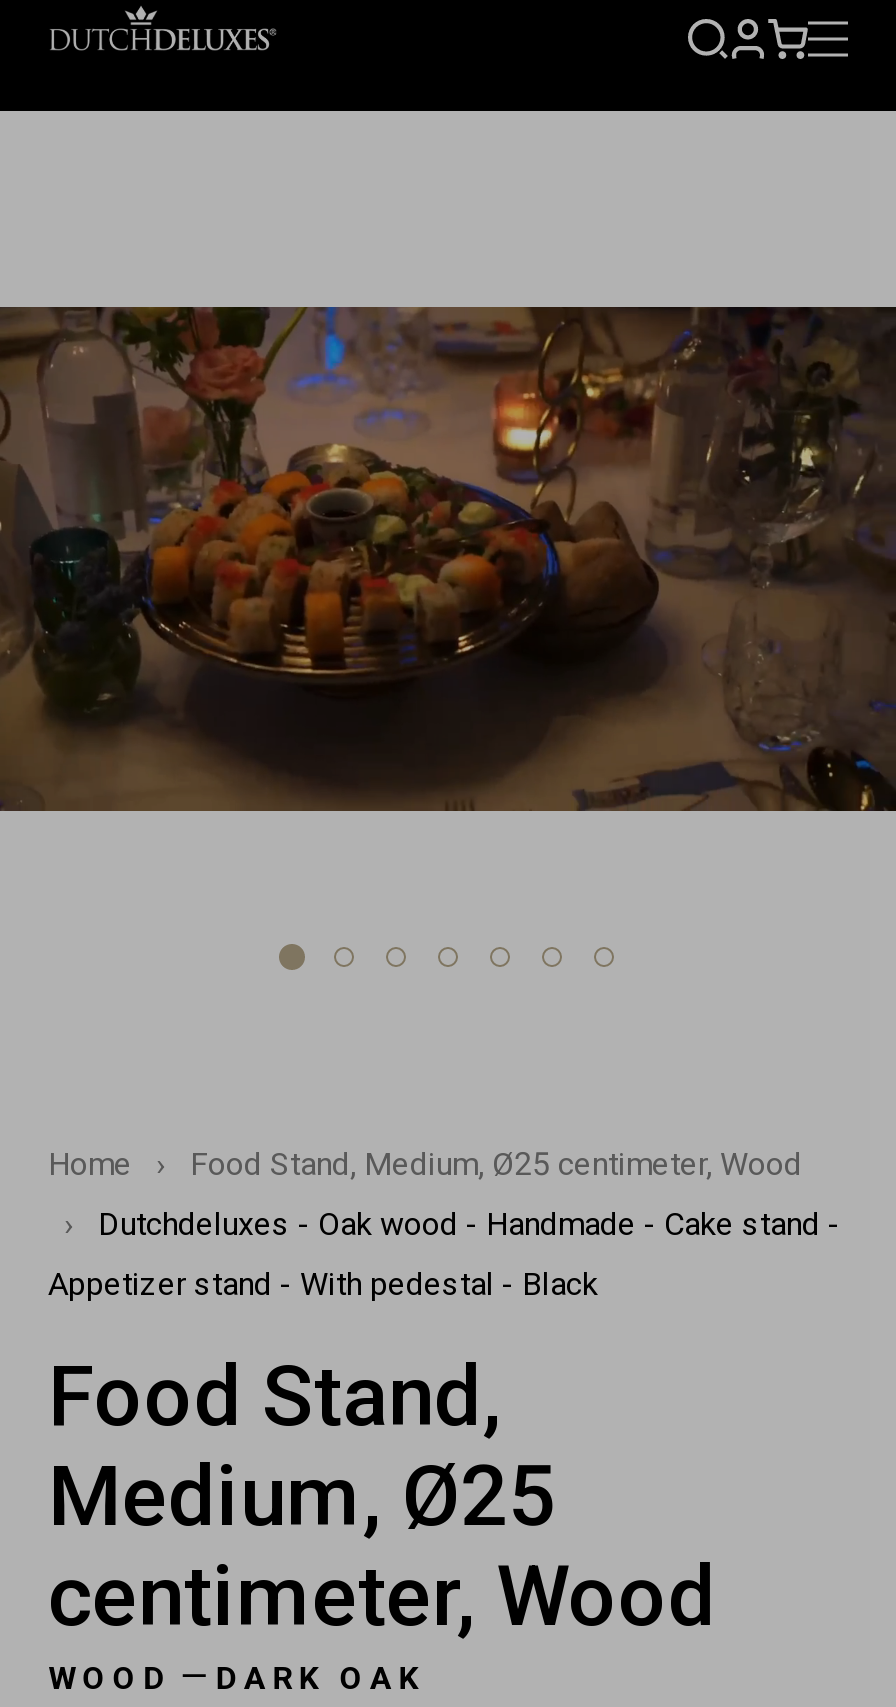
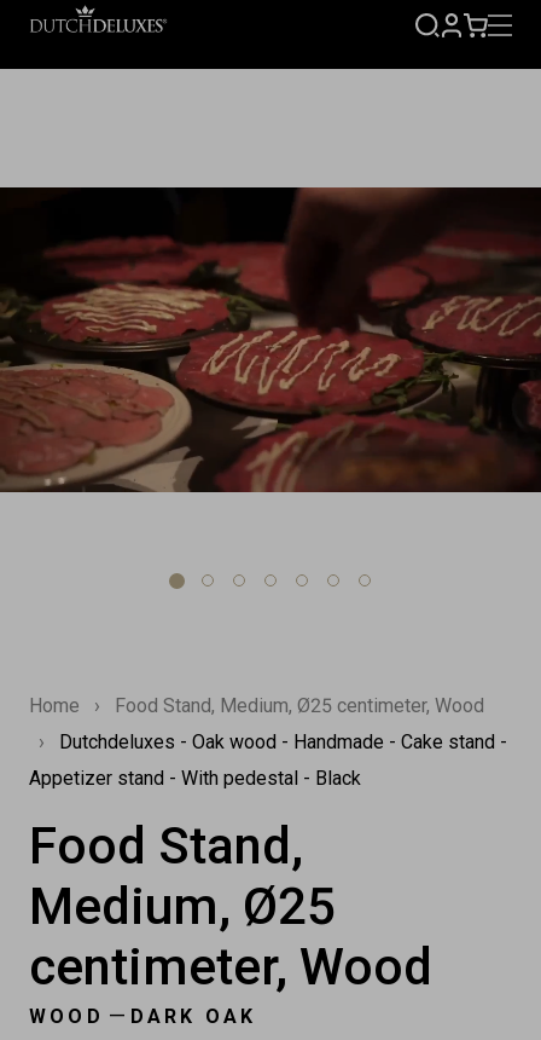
- [image]
+ [image]
